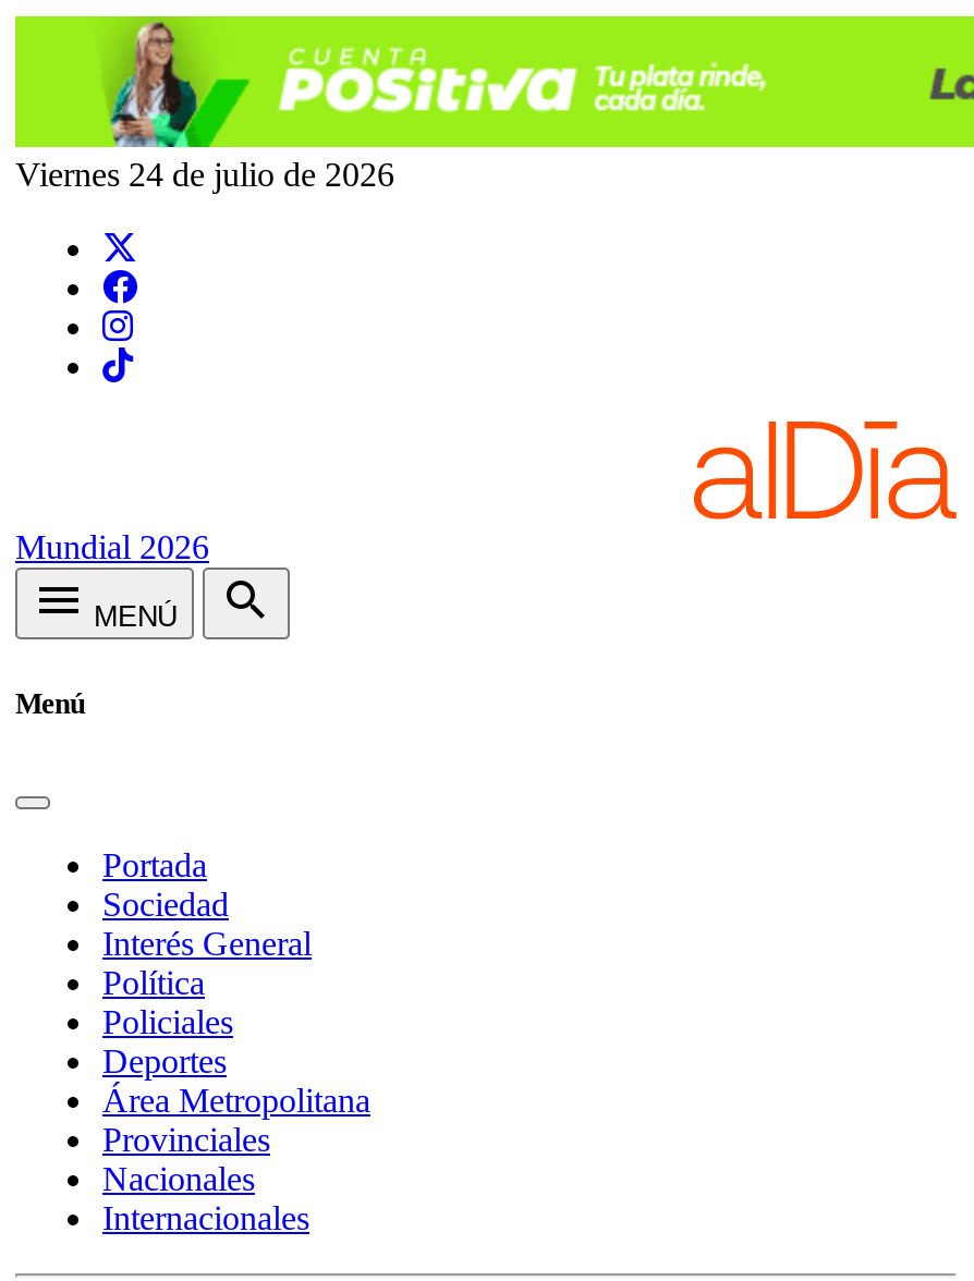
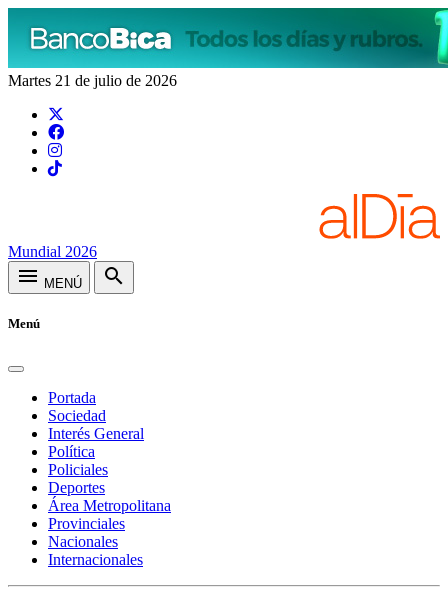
- [image]
- Viernes 24 de julio de 2026
+ [image]
+ Martes 21 de julio de 2026
